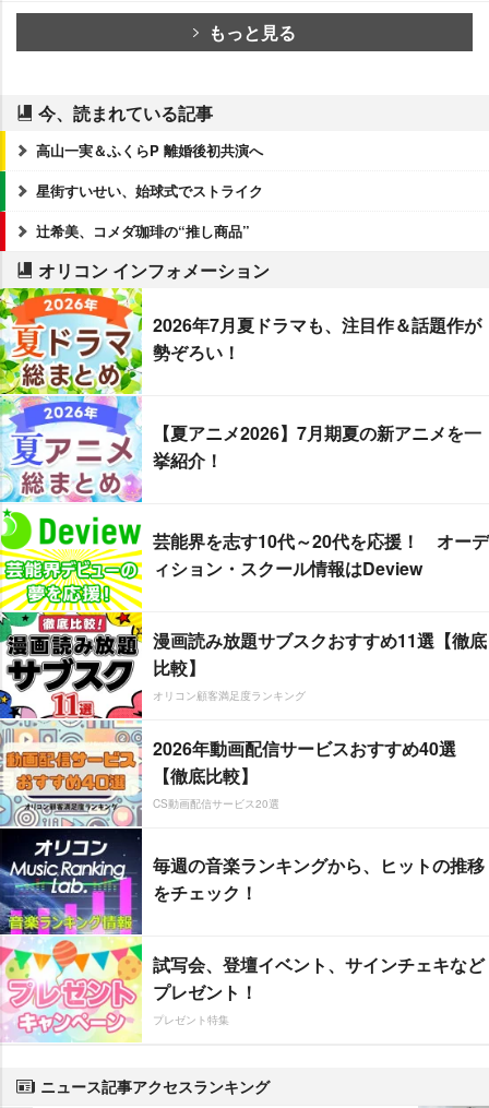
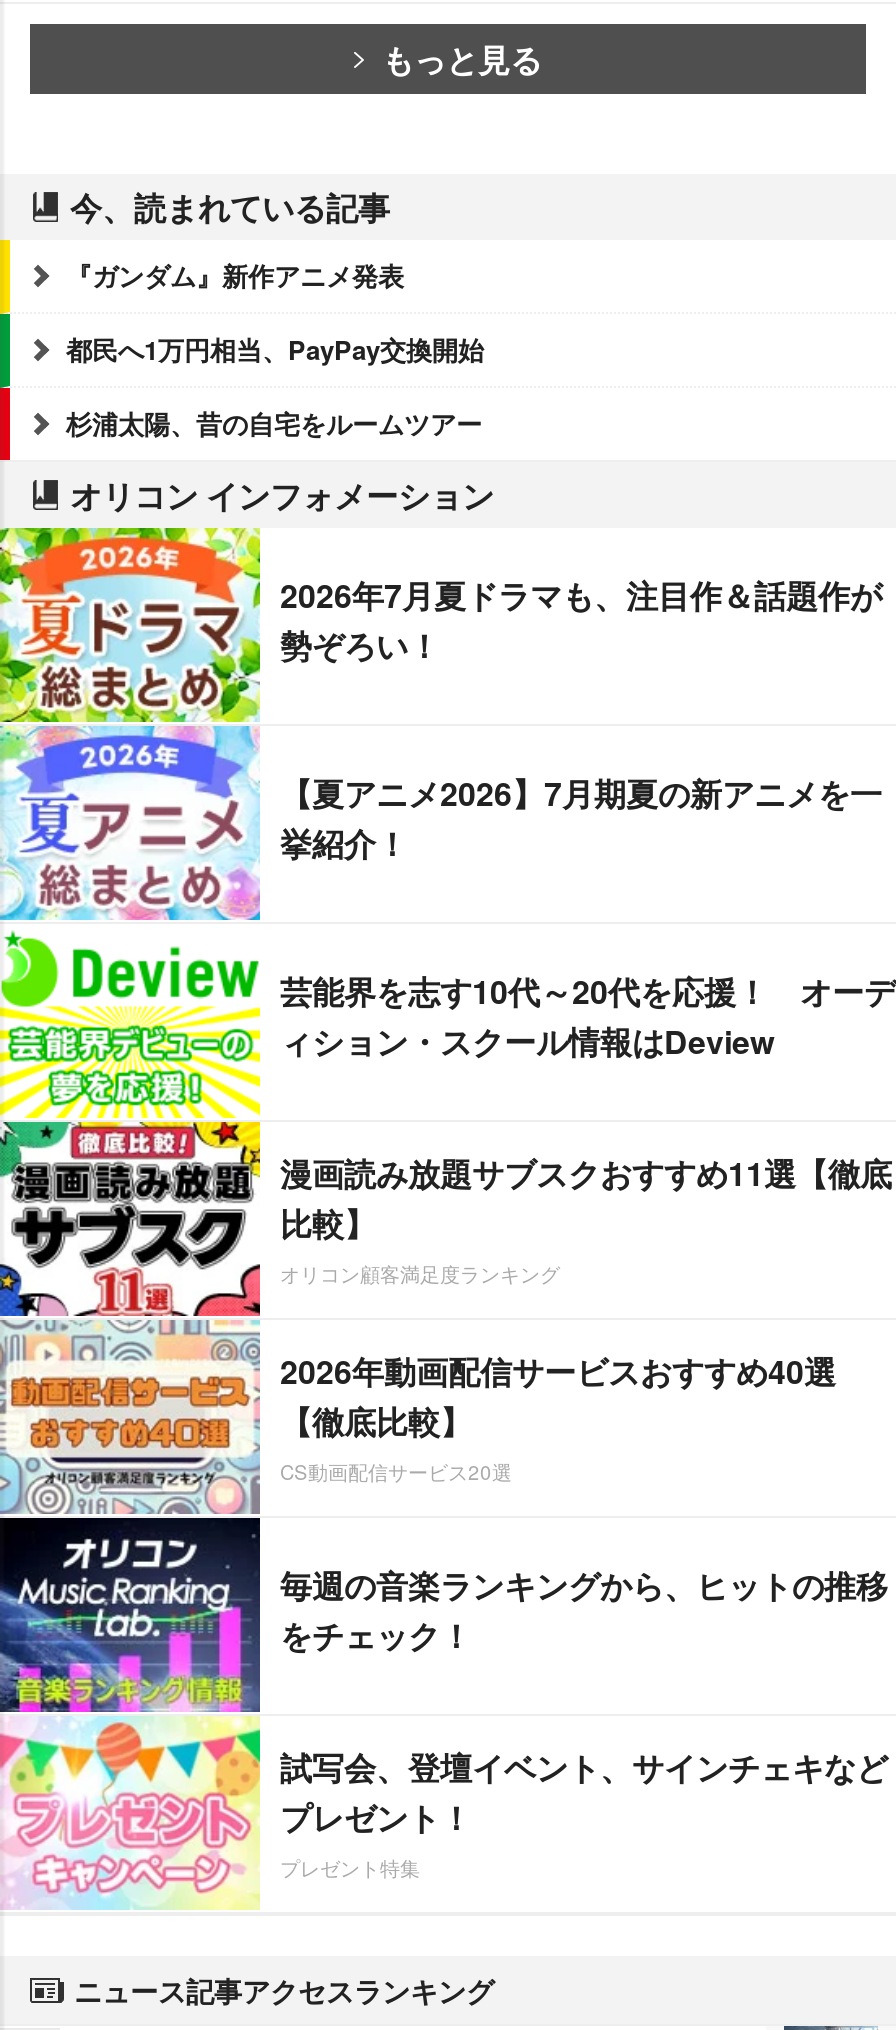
- 高山一実＆ふくらP 離婚後初共演へ
+ 『ガンダム』新作アニメ発表

- 星街すいせい、始球式でストライク
+ 都民へ1万円相当、PayPay交換開始

- 辻希美、コメダ珈琲の“推し商品”
+ 杉浦太陽、昔の自宅をルームツアー
